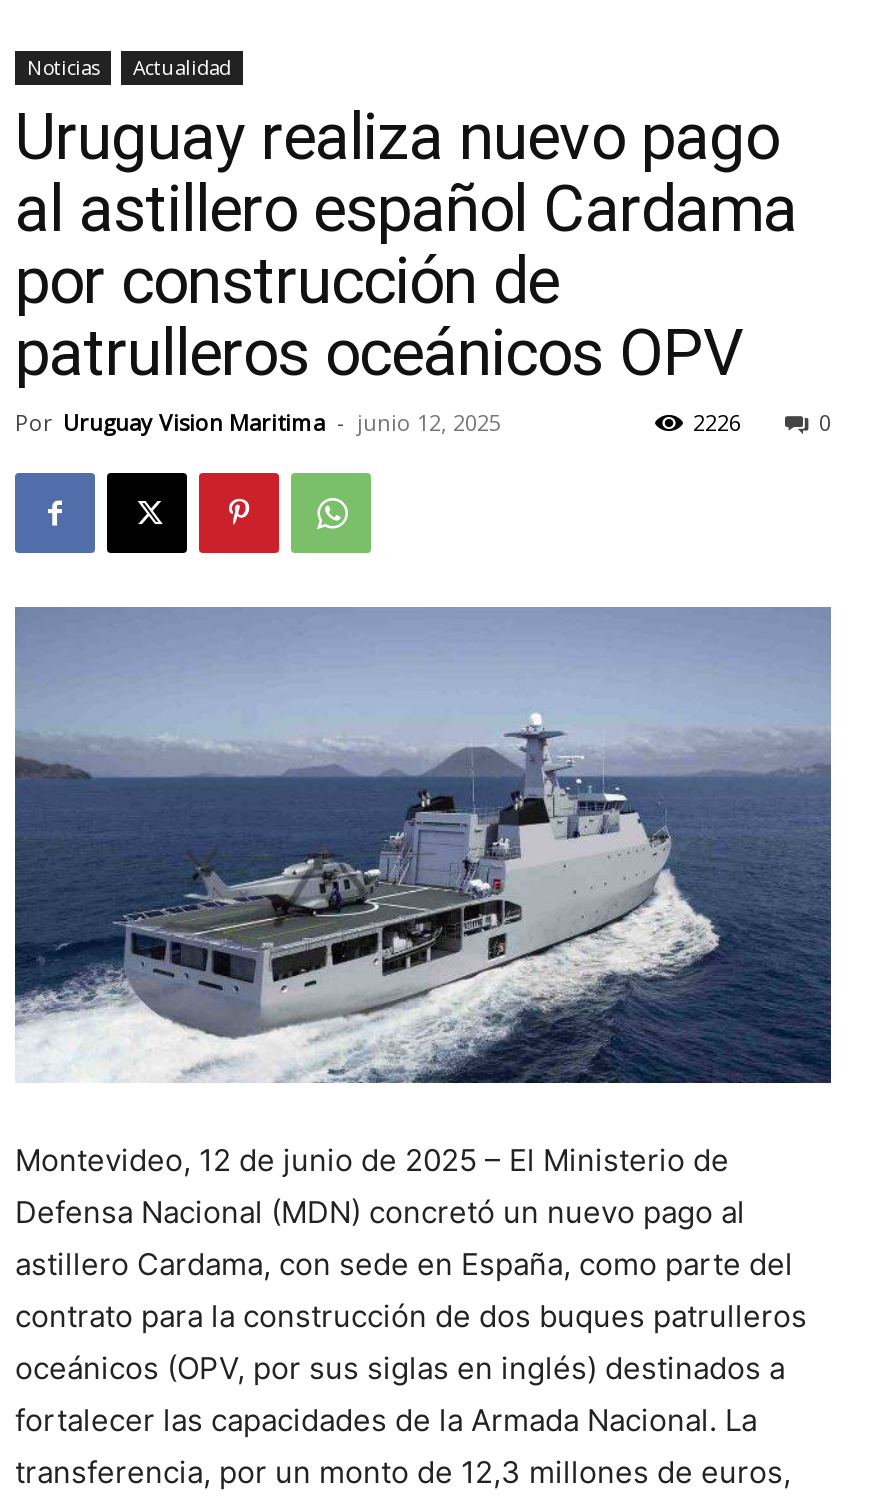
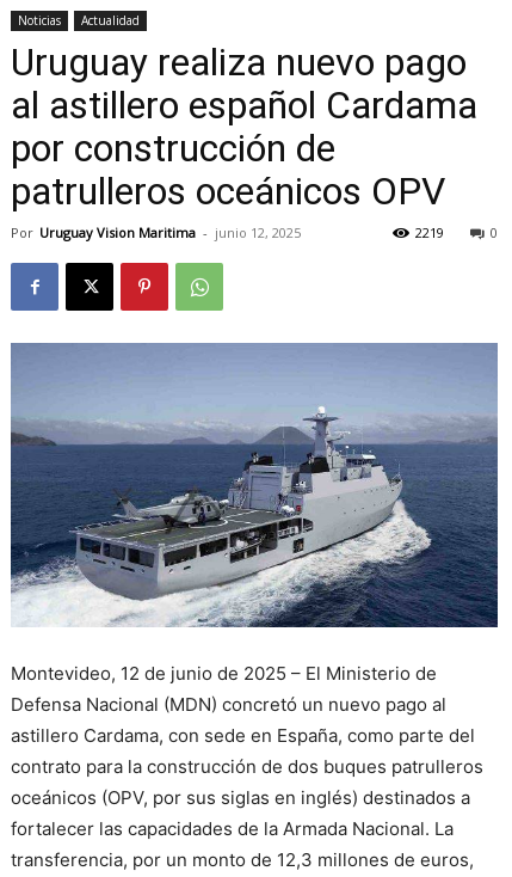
- 2226
+ 2219
